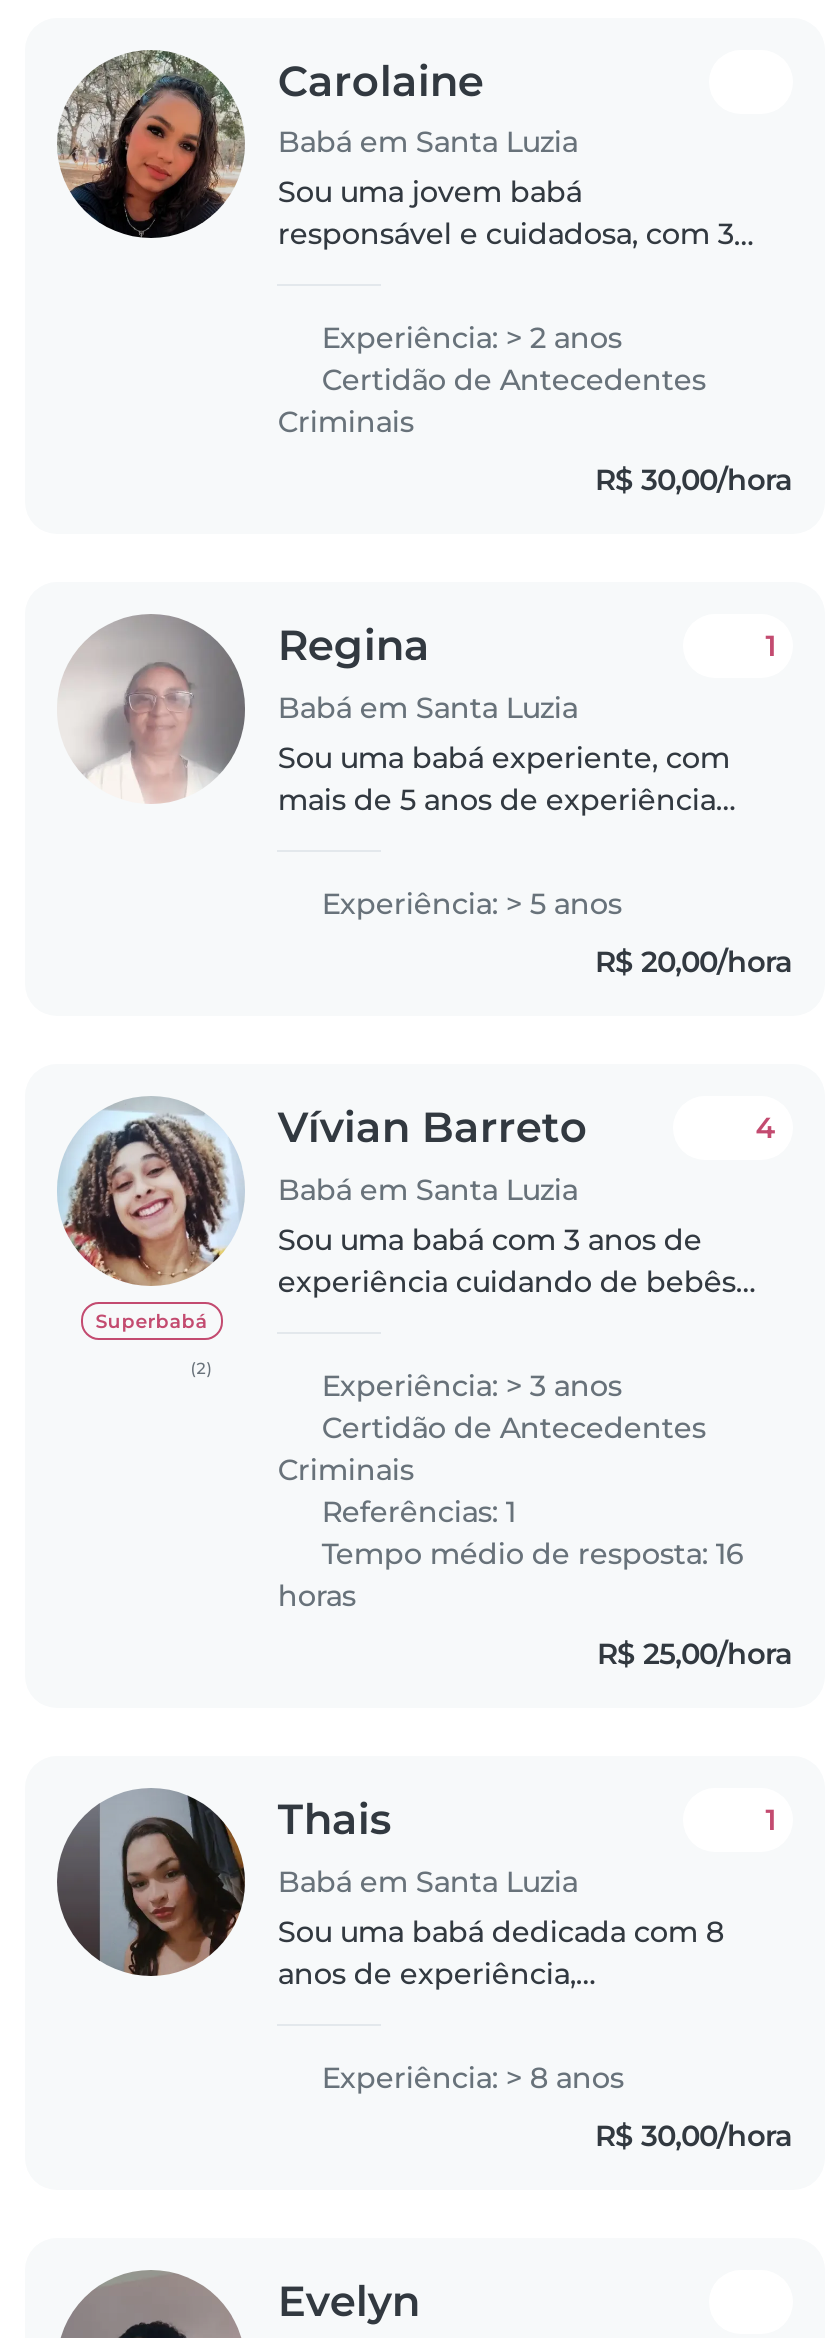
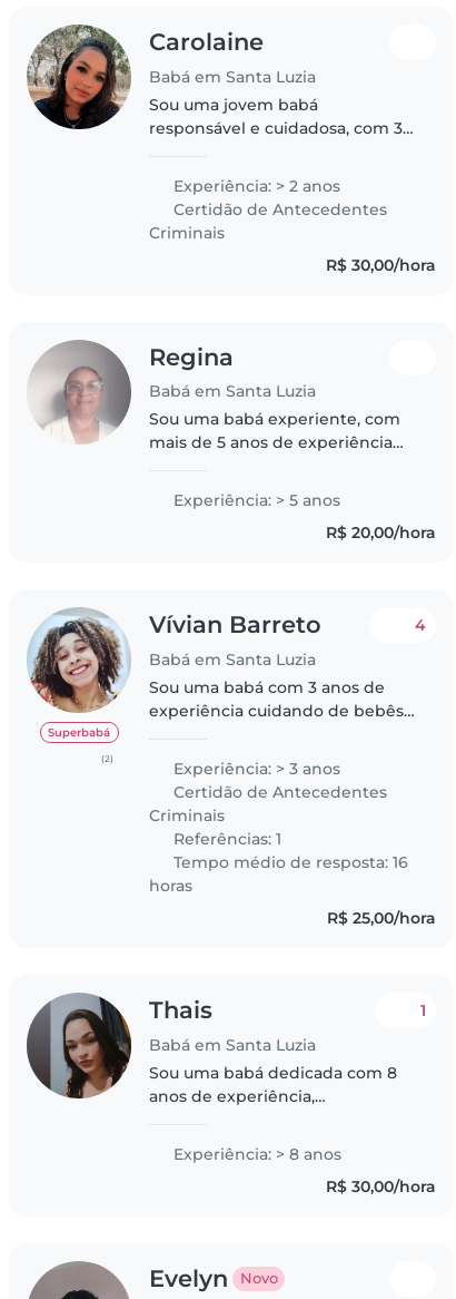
- 1

+ Novo
